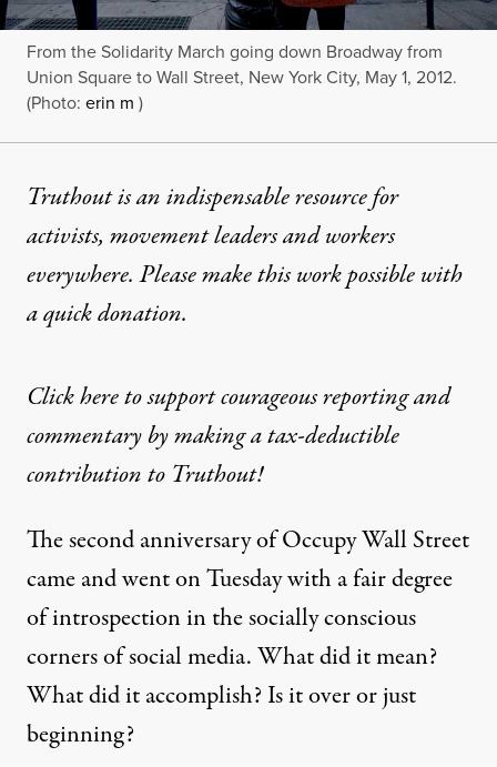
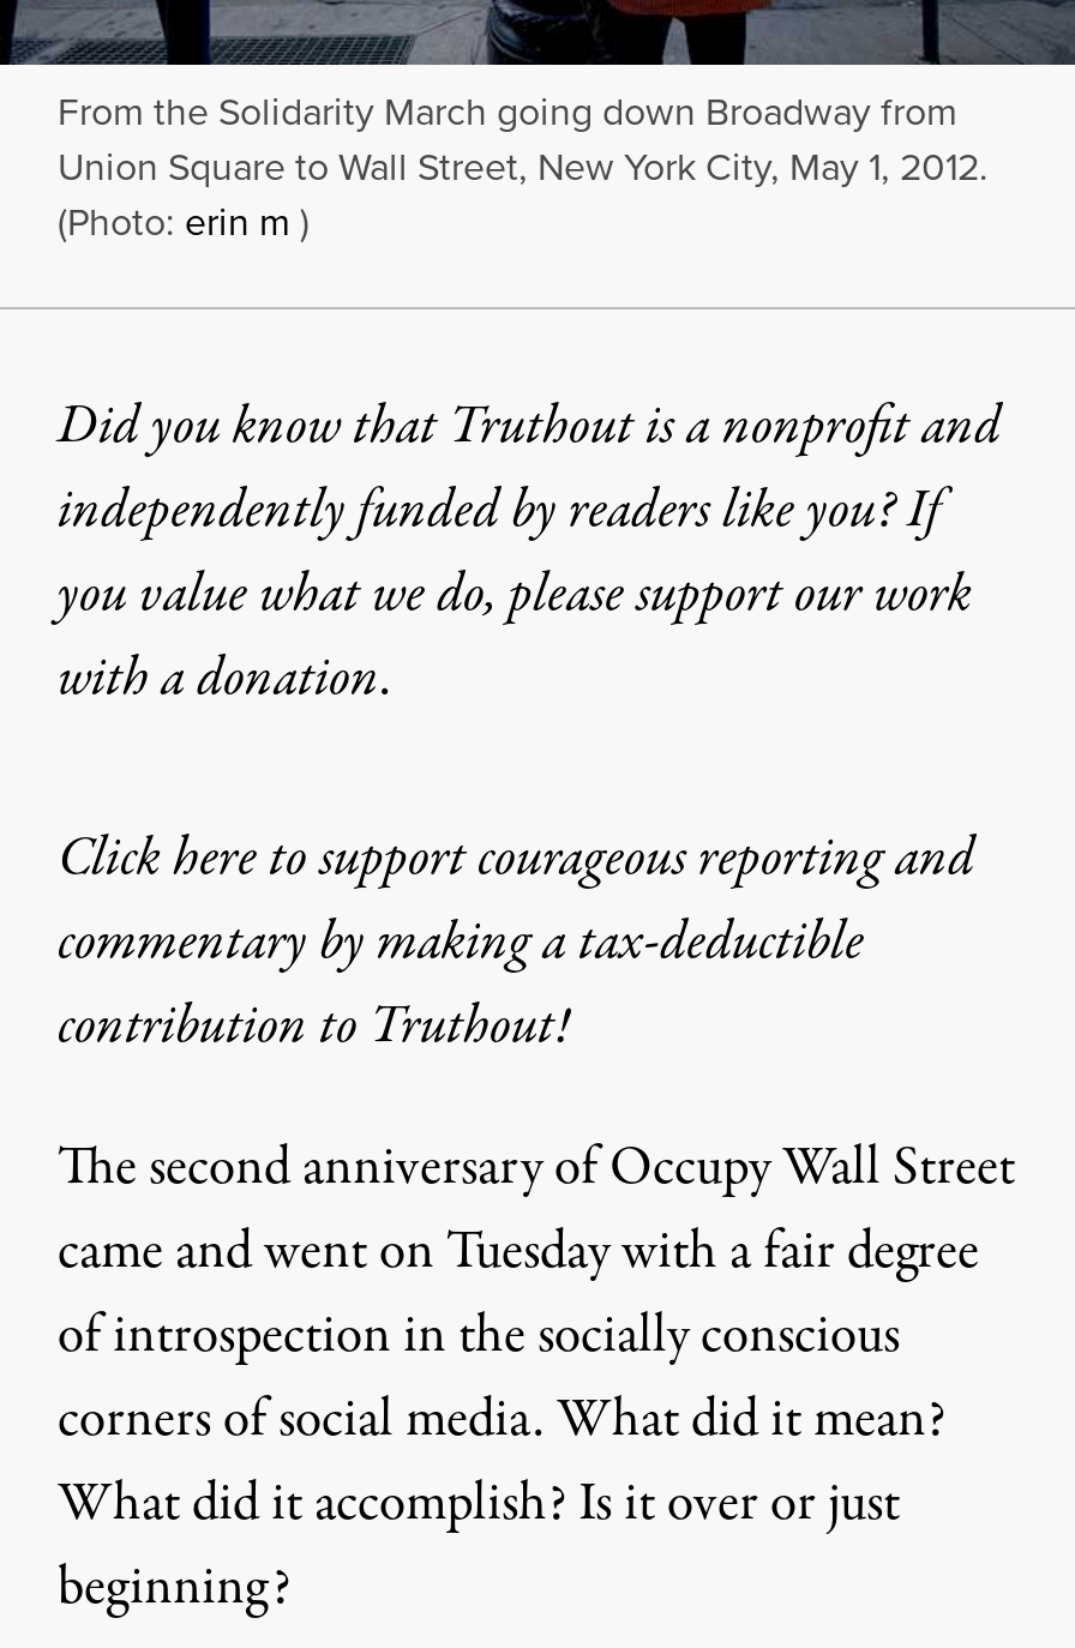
- Truthout is an indispensable resource for
- activists, movement leaders and workers
- everywhere. Please make this work possible with
- a quick donation.
+ Did you know that Truthout is a nonprofit and
+ independently funded by readers like you? If
+ you value what we do, please support our work
+ with a donation.
